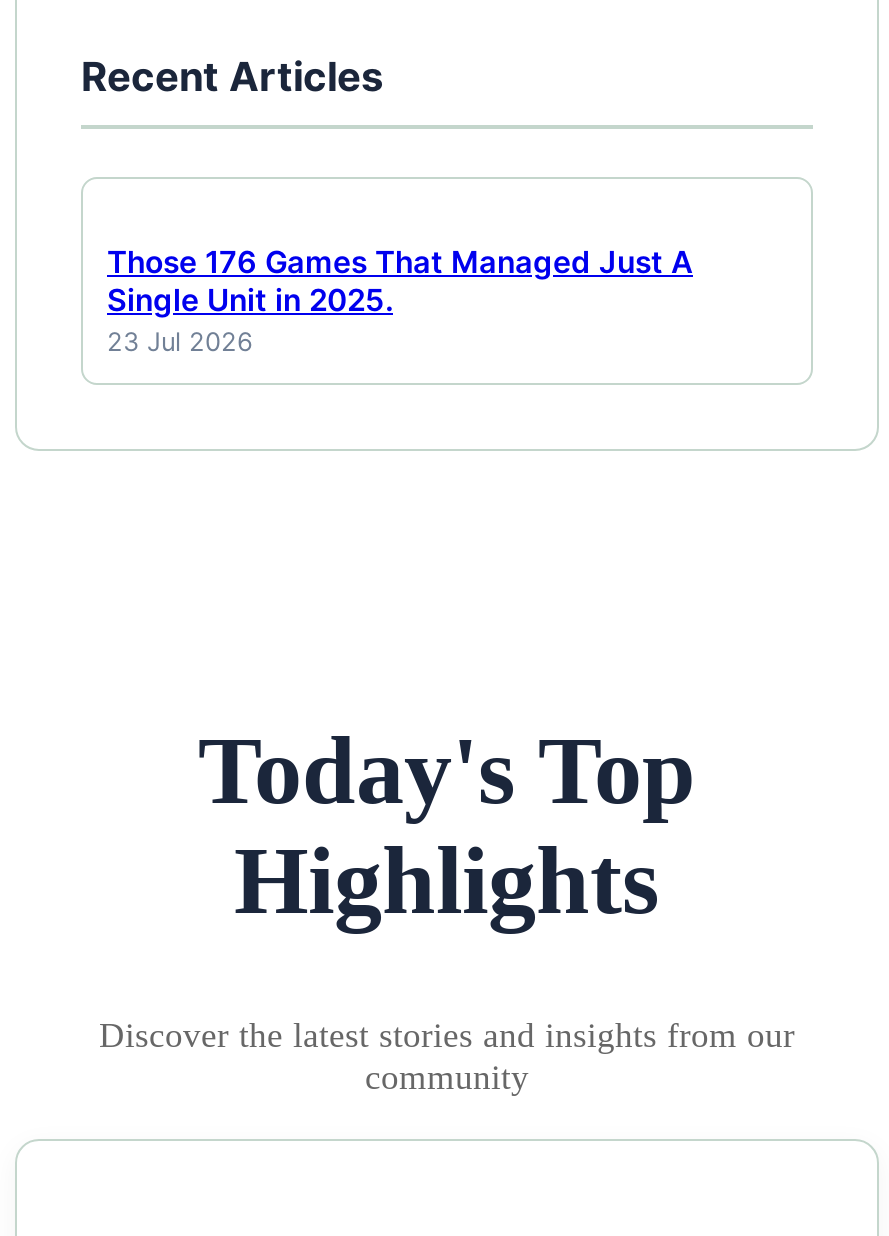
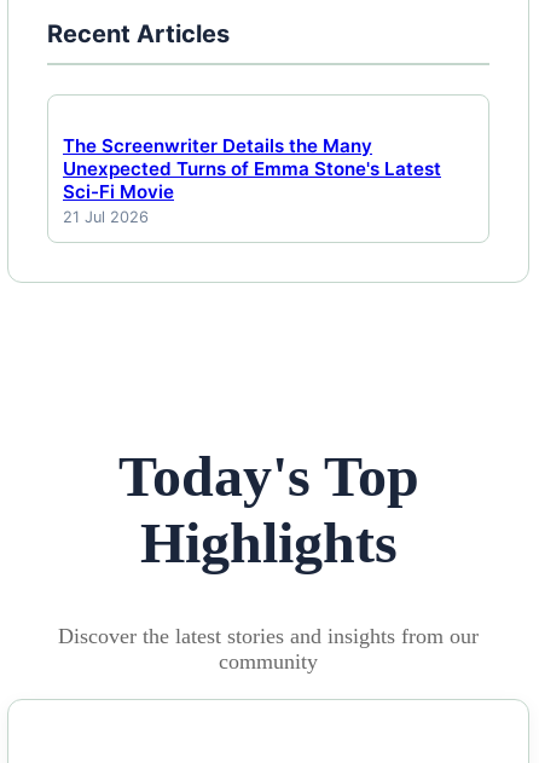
- Those 176 Games That Managed Just A
- Single Unit in 2025.
- 23 Jul 2026
+ The Screenwriter Details the Many
+ Unexpected Turns of Emma Stone's Latest
+ Sci-Fi Movie
+ 21 Jul 2026
